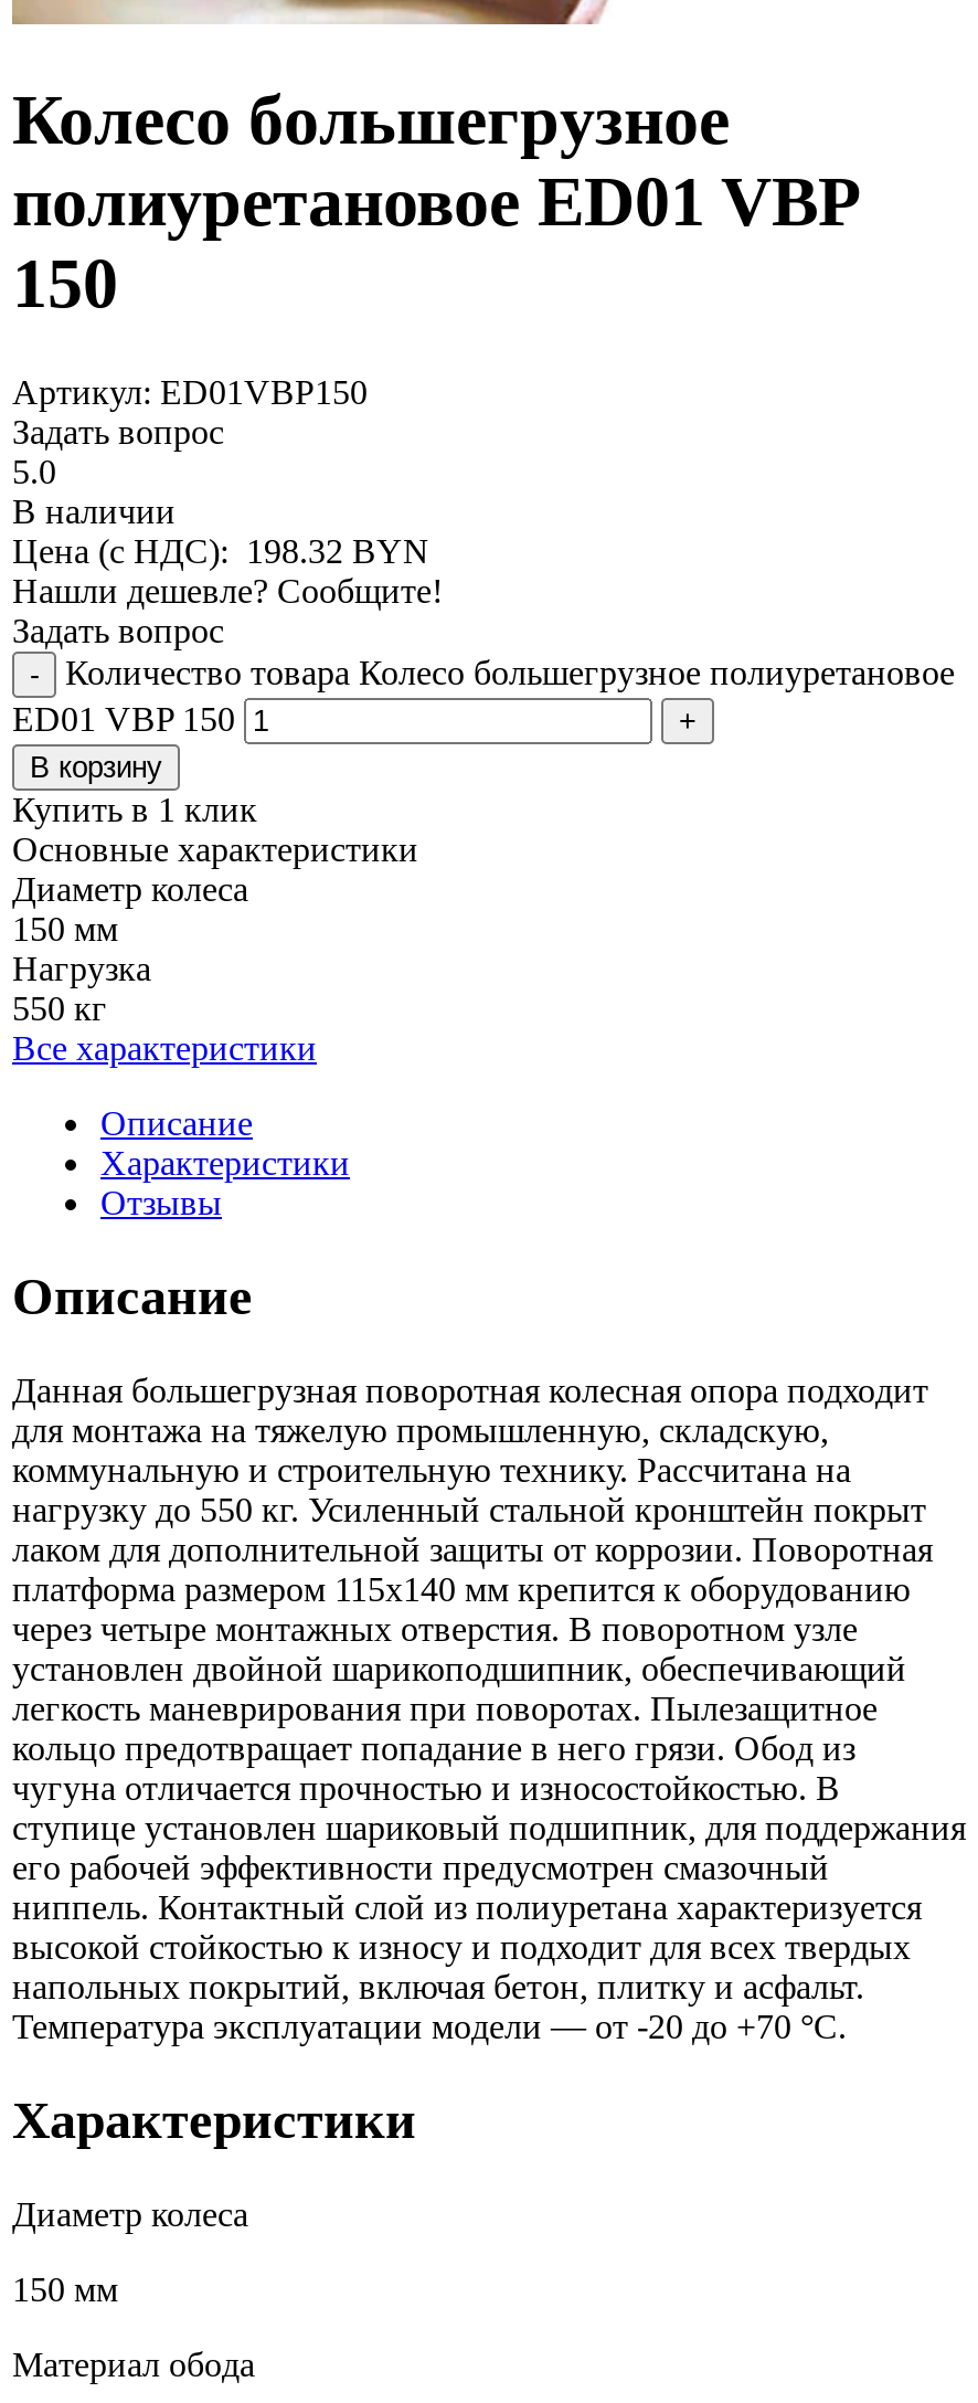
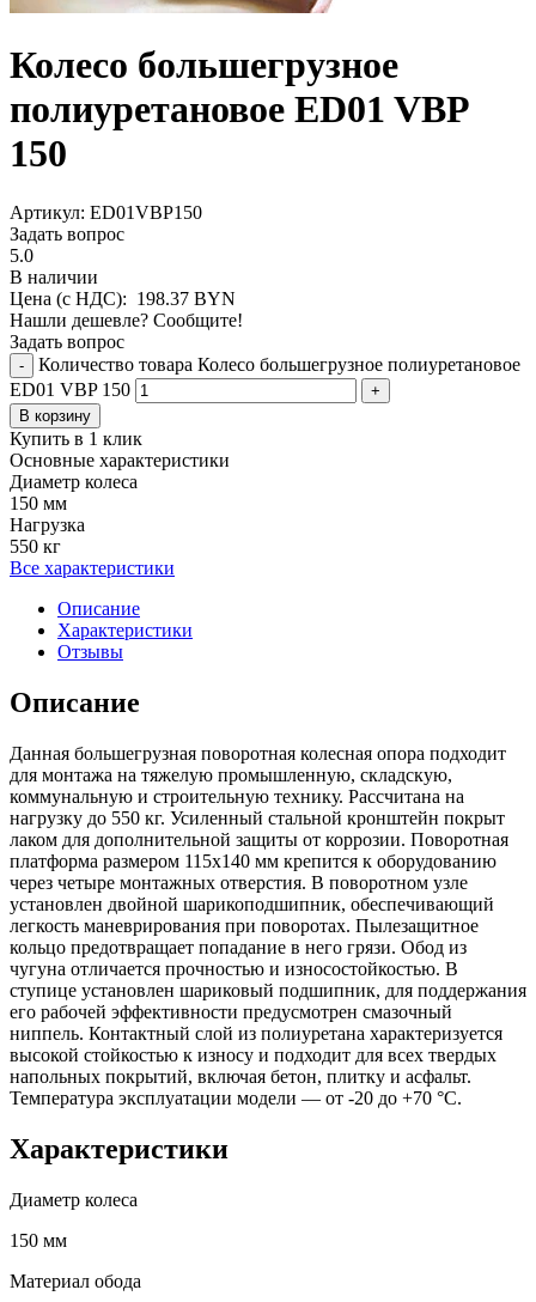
- Цена (с НДС): 198.32 BYN
+ Цена (с НДС): 198.37 BYN
